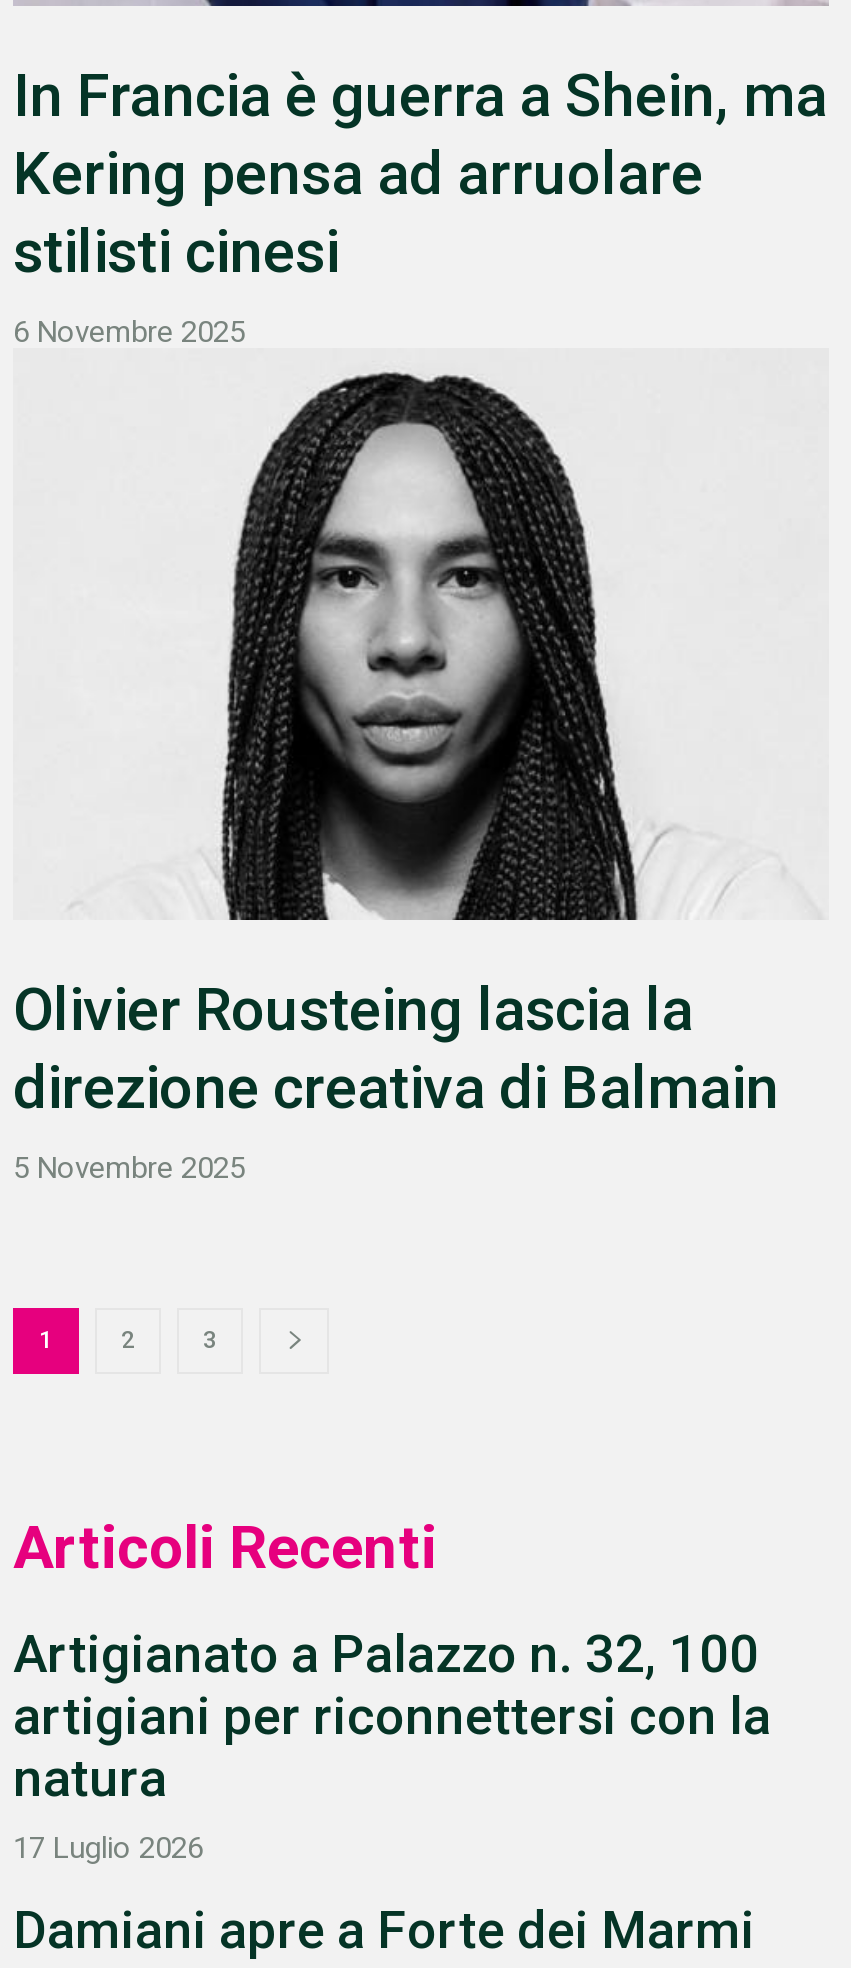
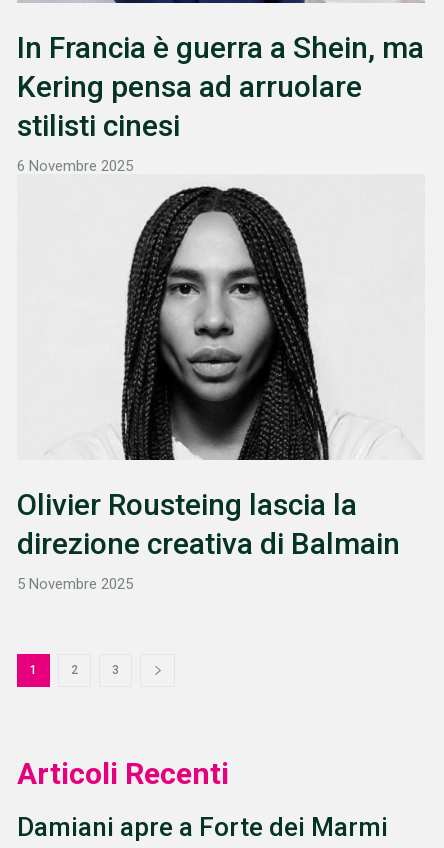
- Artigianato a Palazzo n. 32, 100
- artigiani per riconnettersi con la
- natura
- 17 Luglio 2026
